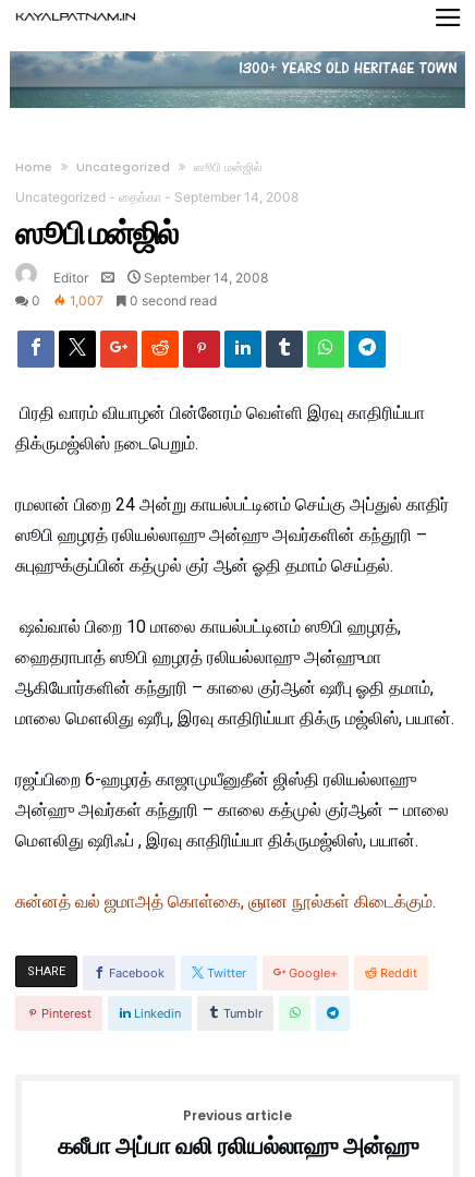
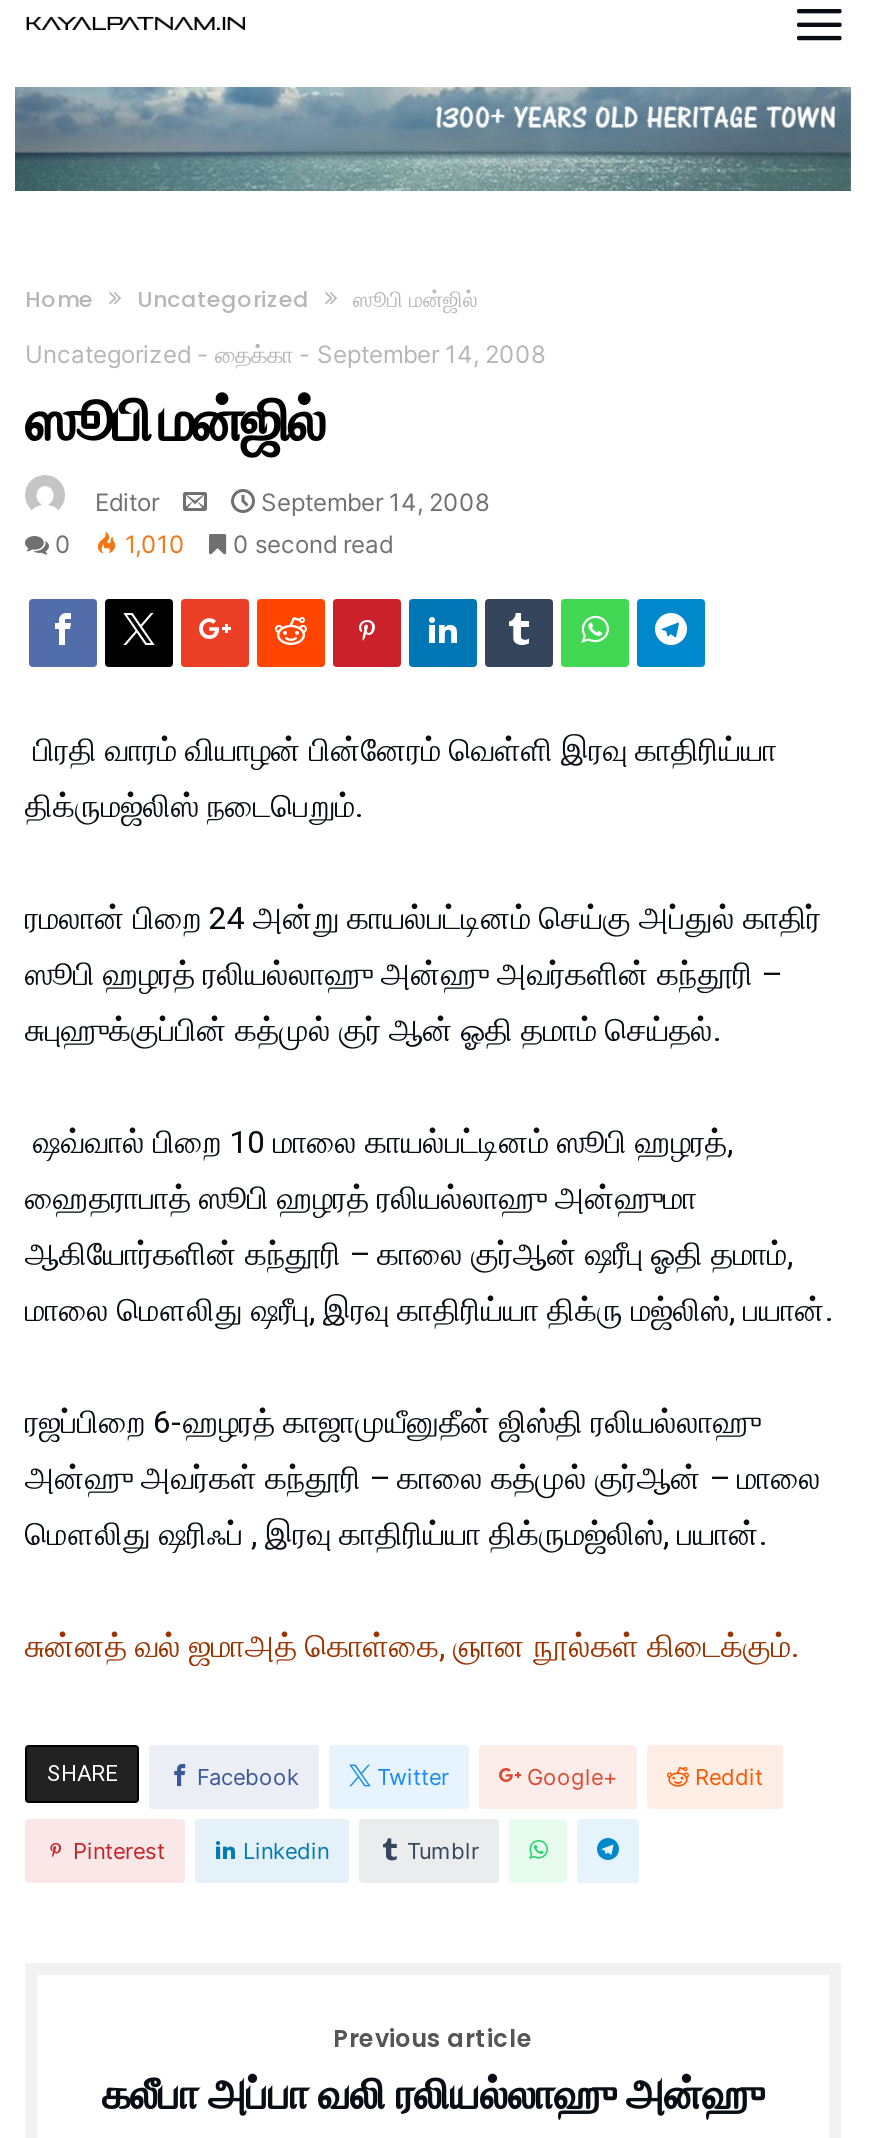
- 0 1,007 0 second read
+ 0 1,010 0 second read
